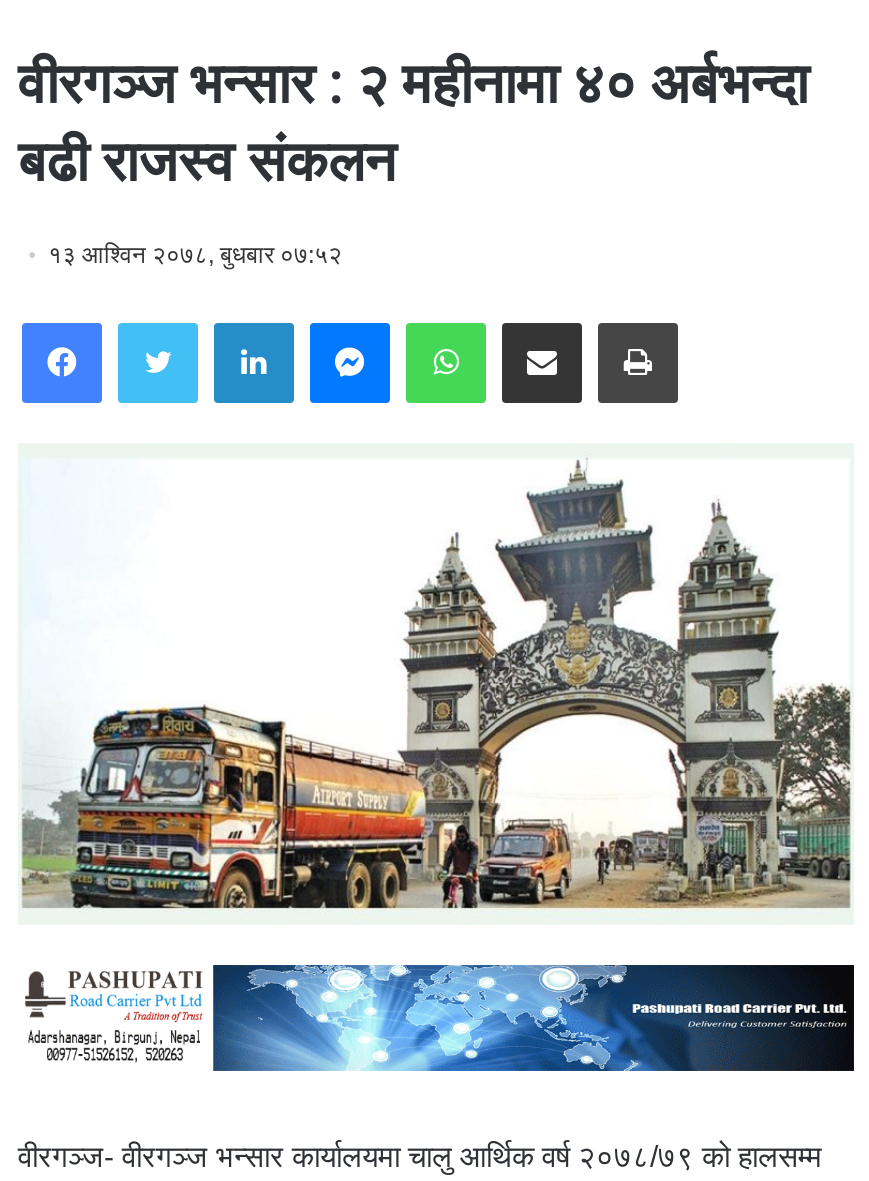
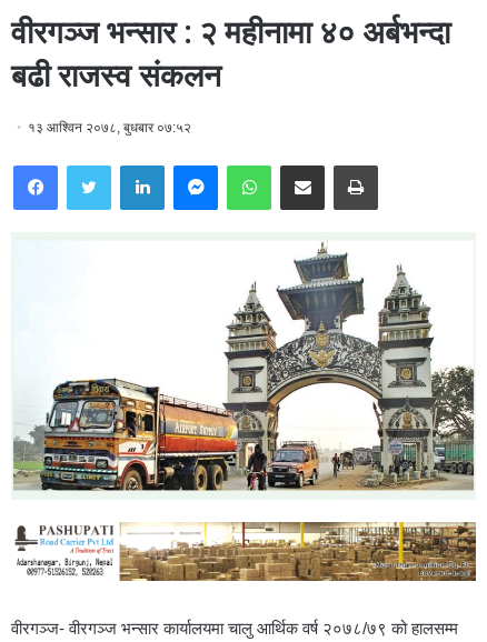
- [image]
+ [image]
